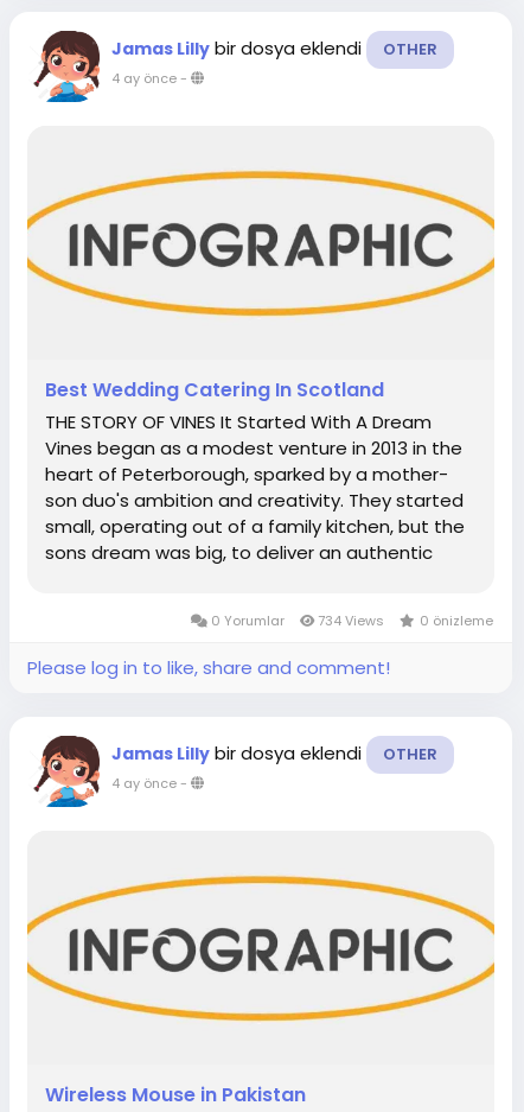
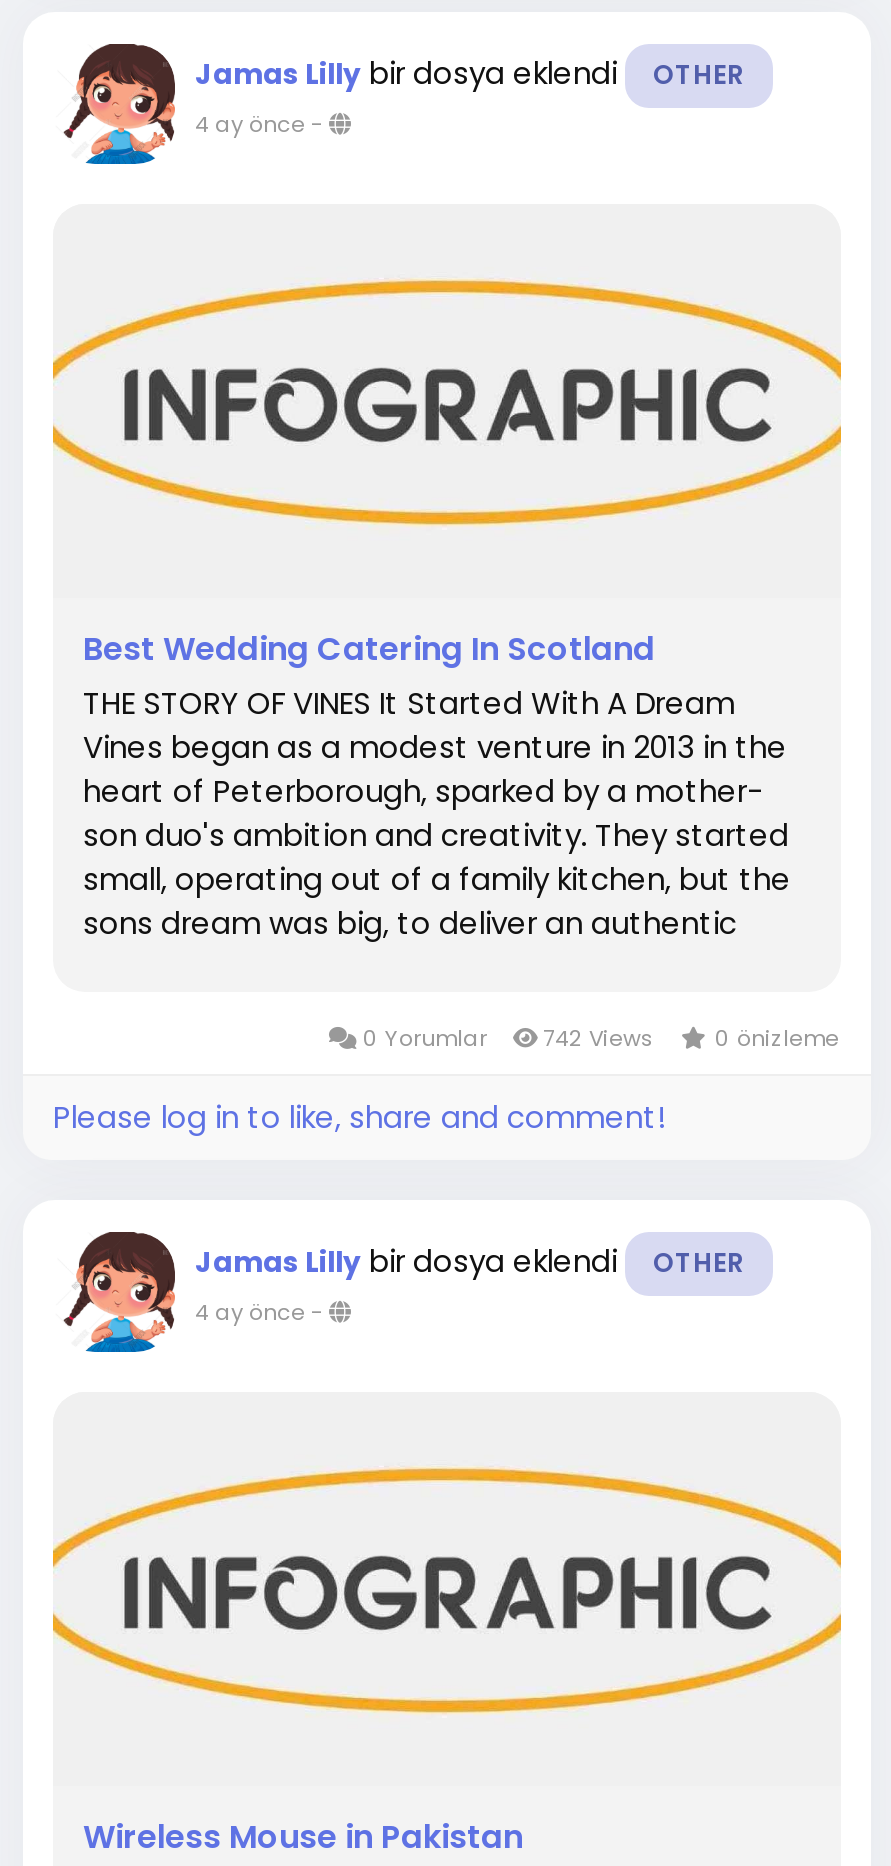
- 734 Views
+ 742 Views
